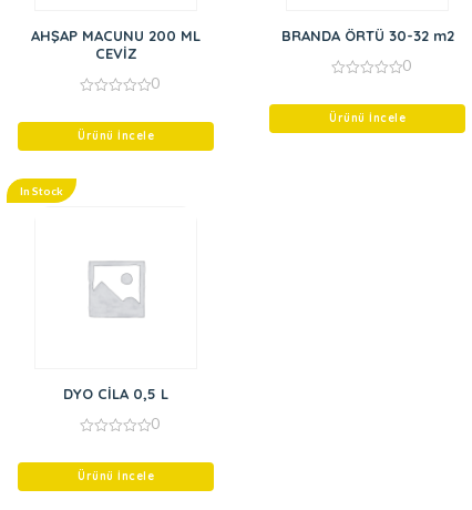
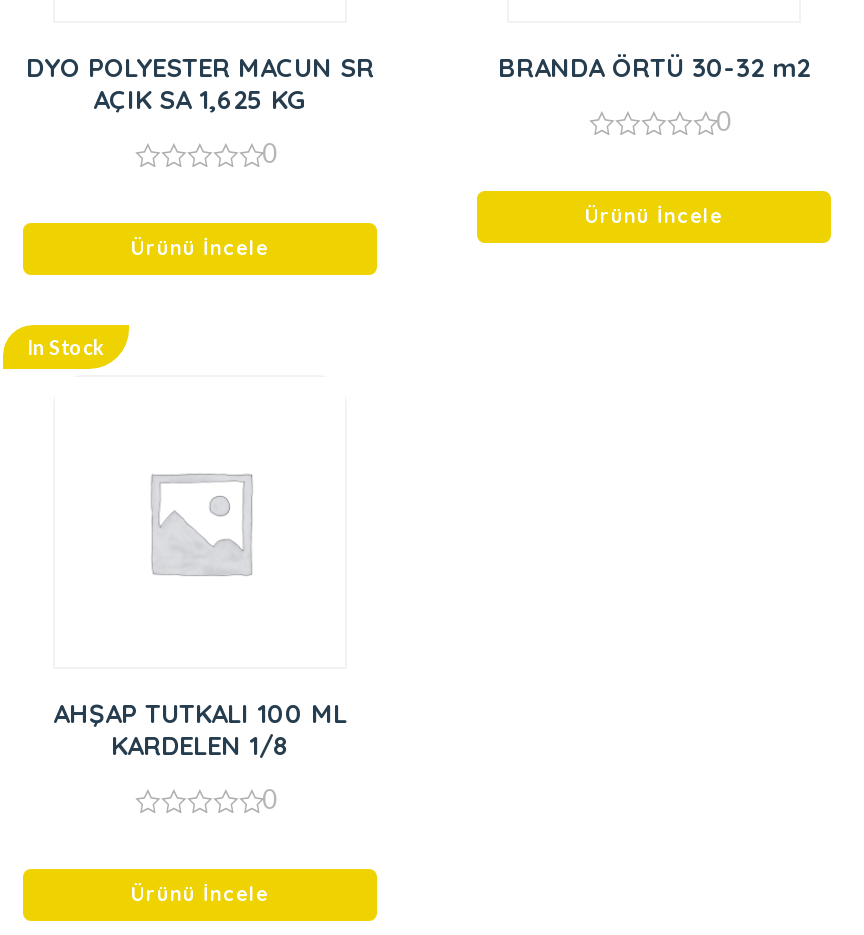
- AHŞAP MACUNU 200 ML
- CEVİZ
+ DYO POLYESTER MACUN SR
+ AÇIK SA 1,625 KG

- DYO CİLA 0,5 L
+ AHŞAP TUTKALI 100 ML
+ KARDELEN 1/8
